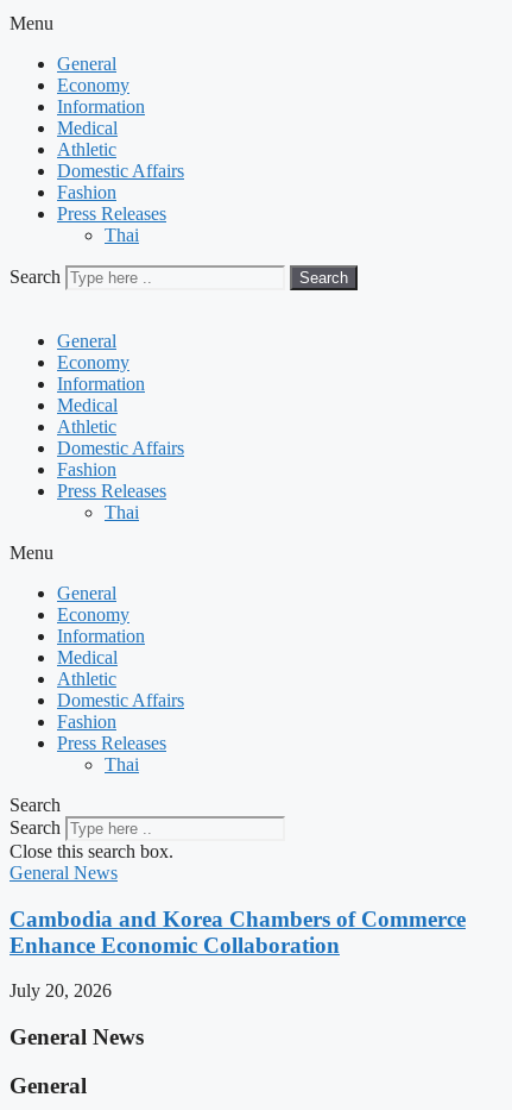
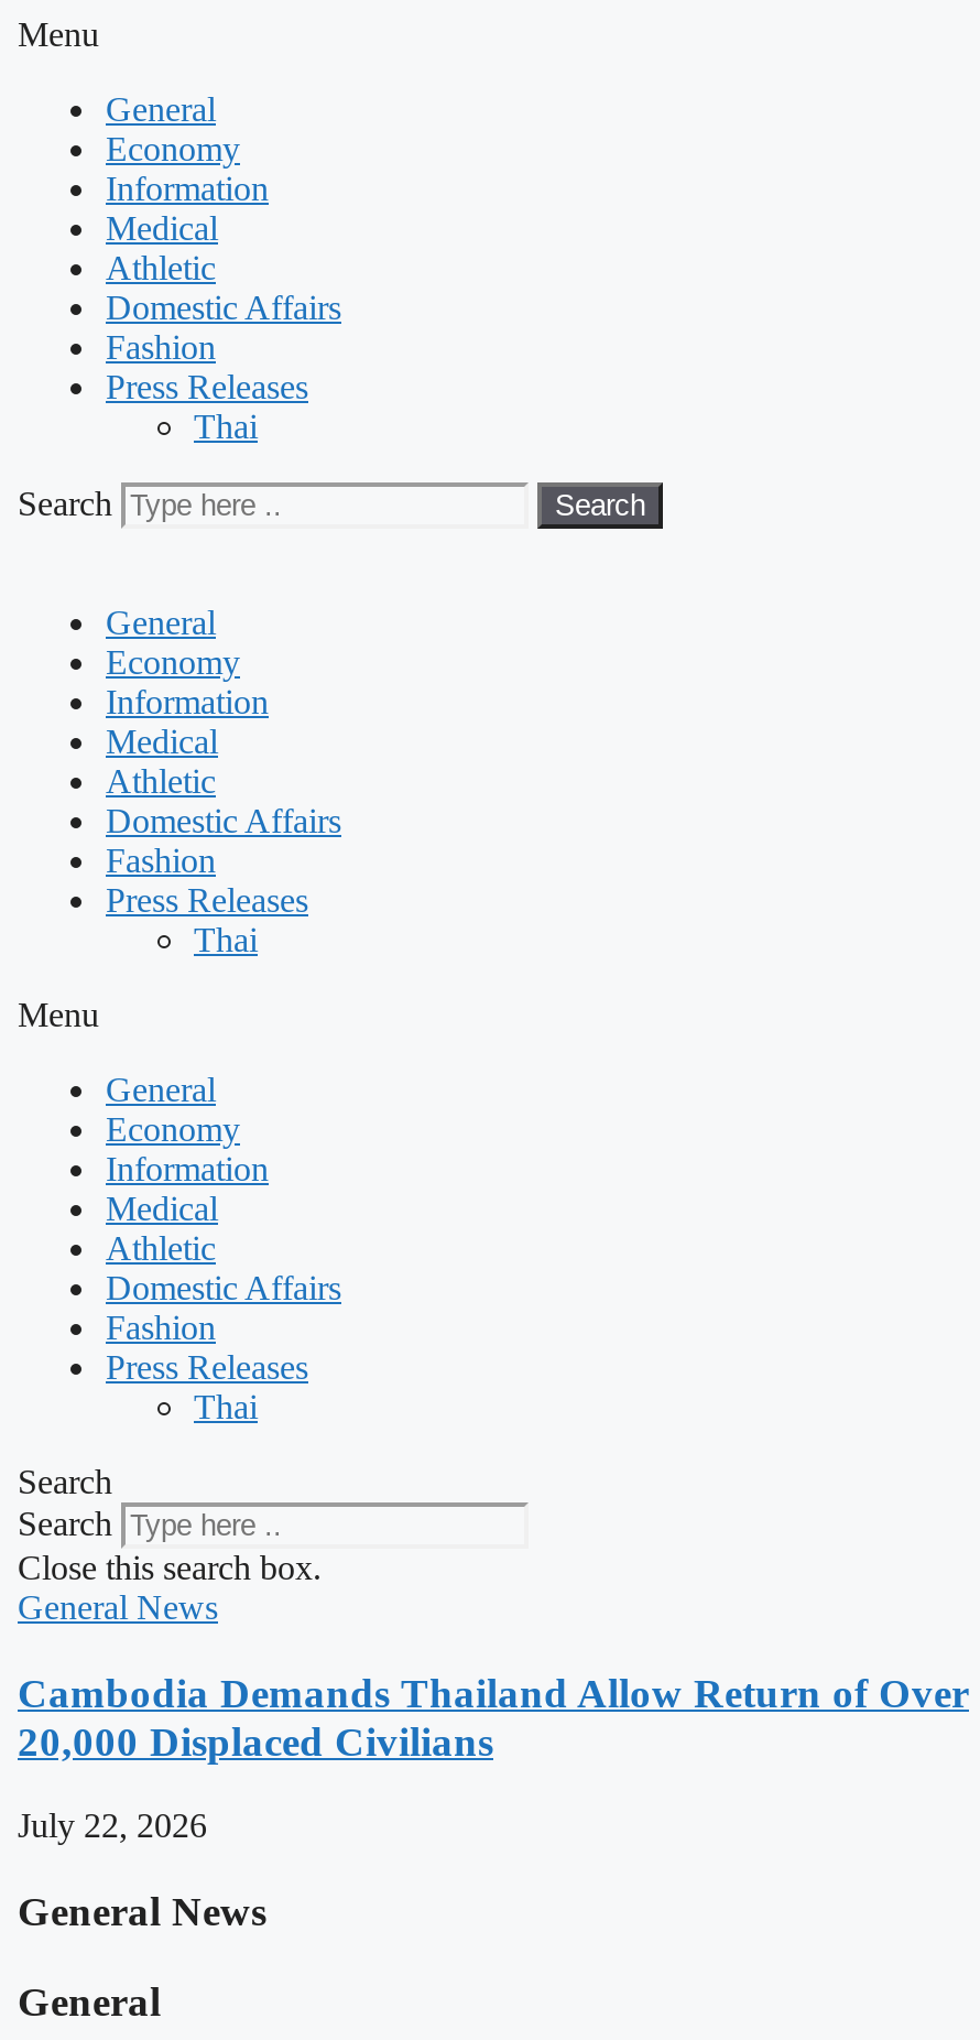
- Cambodia and Korea Chambers of Commerce
- Enhance Economic Collaboration
+ Cambodia Demands Thailand Allow Return of Over
+ 20,000 Displaced Civilians

- July 20, 2026
+ July 22, 2026
